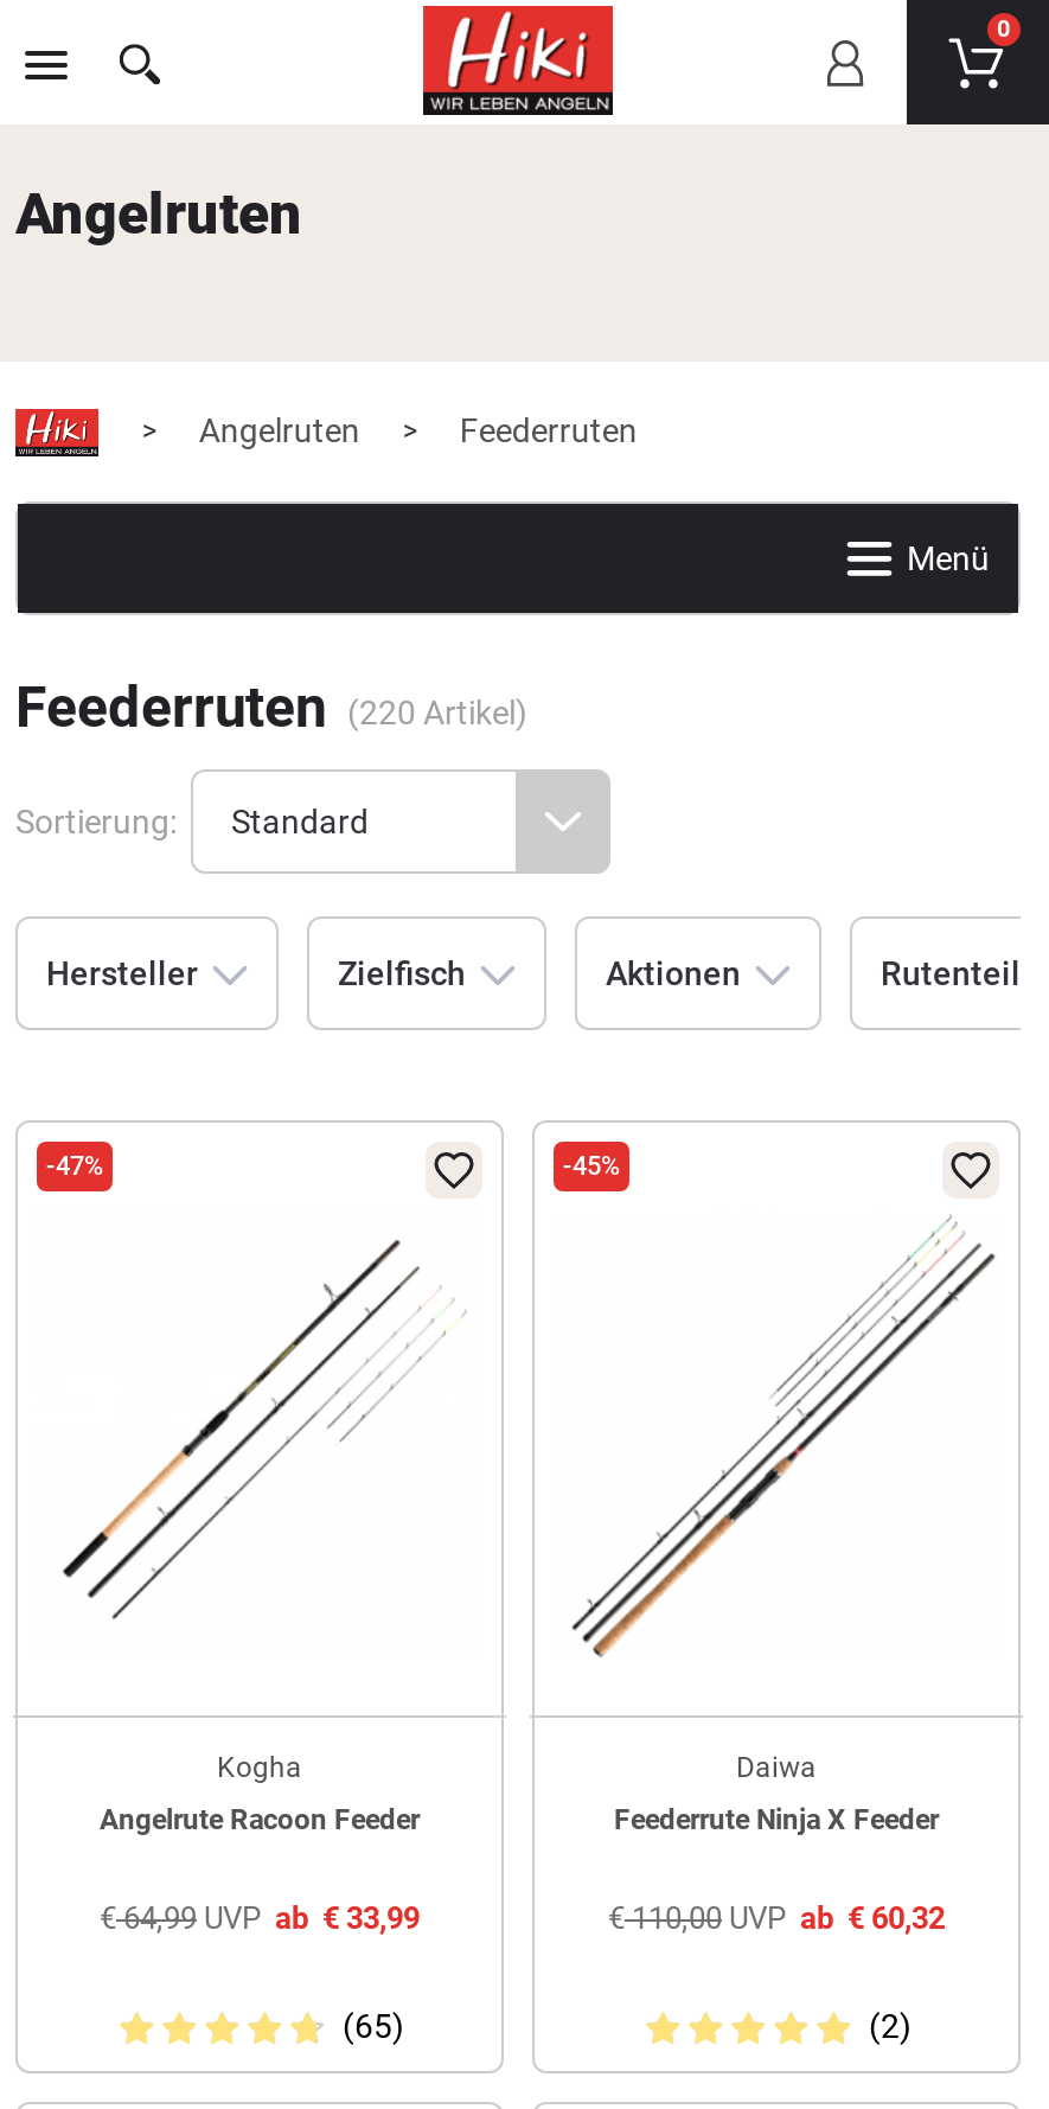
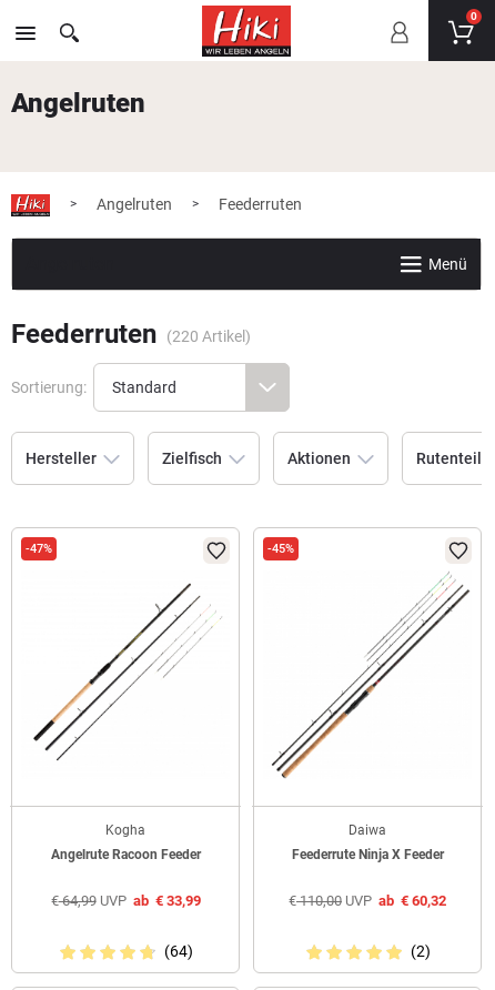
- (65)
+ (64)
